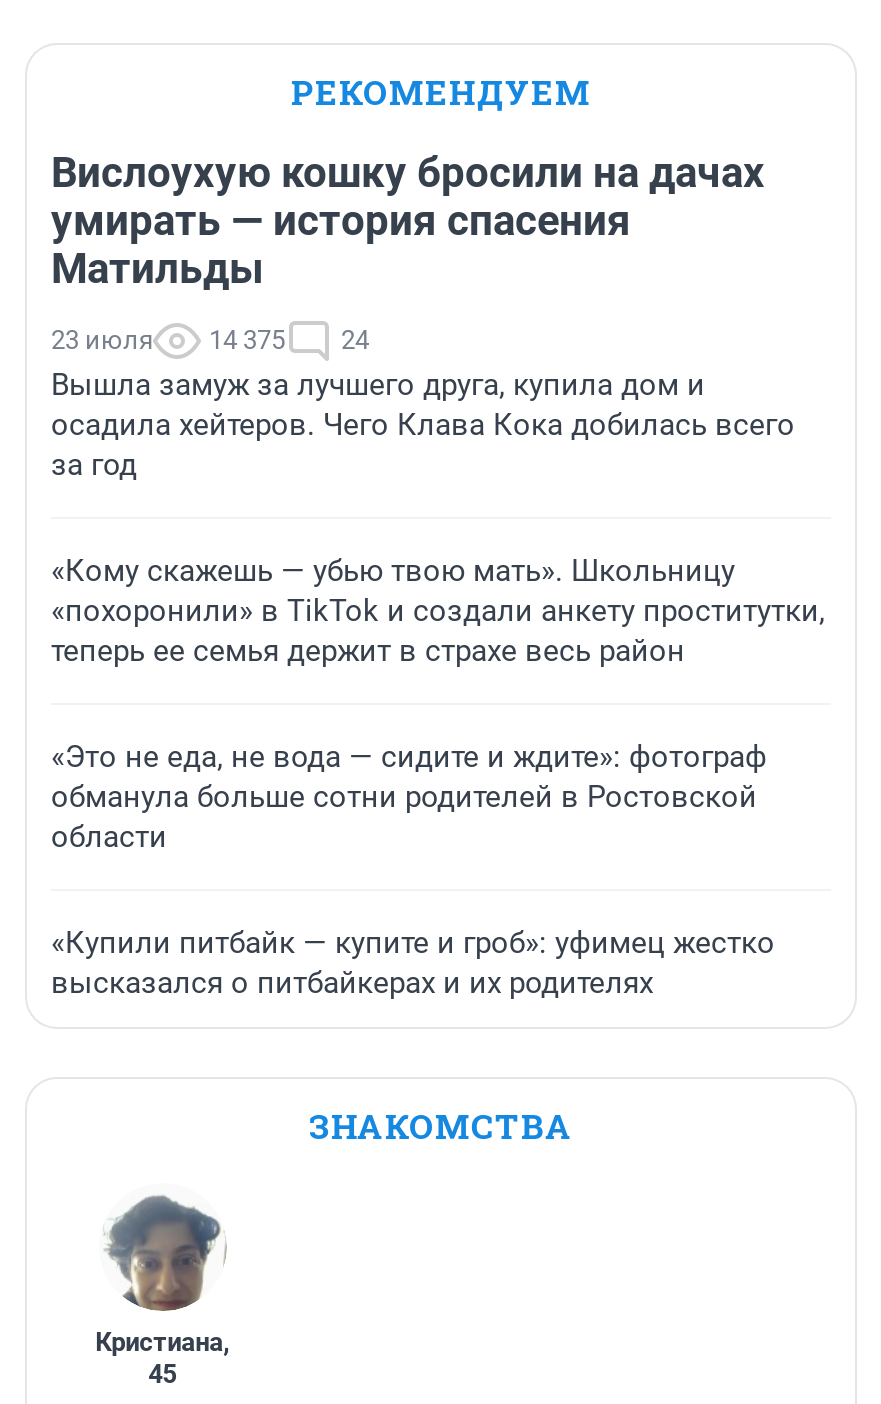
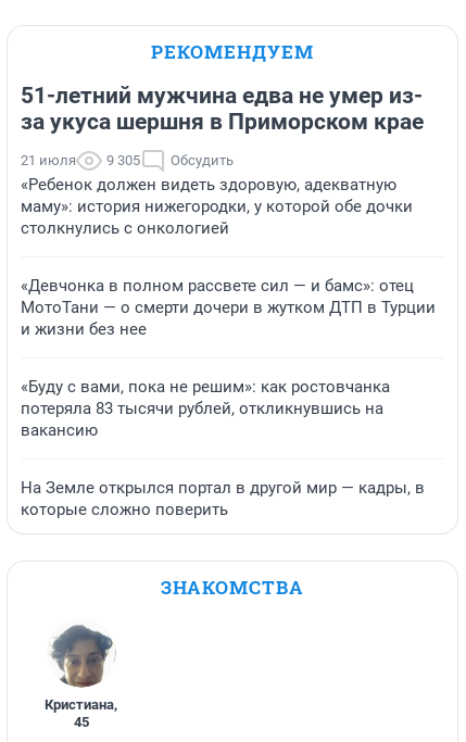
- Вислоухую кошку бросили на дачах
- умирать — история спасения
- Матильды
+ 51-летний мужчина едва не умер из-
+ за укуса шершня в Приморском крае

- 23 июля
- 14 375
- 24
- Вышла замуж за лучшего друга, купила дом и
- осадила хейтеров. Чего Клава Кока добилась всего
- за год
+ 21 июля
+ 9 305
+ Обсудить
+ «Ребенок должен видеть здоровую, адекватную
+ маму»: история нижегородки, у которой обе дочки
+ столкнулись с онкологией

- «Кому скажешь — убью твою мать». Школьницу
- «похоронили» в TikTok и создали анкету проститутки,
- теперь ее семья держит в страхе весь район
+ «Девчонка в полном рассвете сил — и бамс»: отец
+ МотоТани — о смерти дочери в жутком ДТП в Турции
+ и жизни без нее

- «Это не еда, не вода — сидите и ждите»: фотограф
- обманула больше сотни родителей в Ростовской
- области
+ «Буду с вами, пока не решим»: как ростовчанка
+ потеряла 83 тысячи рублей, откликнувшись на
+ вакансию

- «Купили питбайк — купите и гроб»: уфимец жестко
- высказался о питбайкерах и их родителях
+ На Земле открылся портал в другой мир — кадры, в
+ которые сложно поверить
